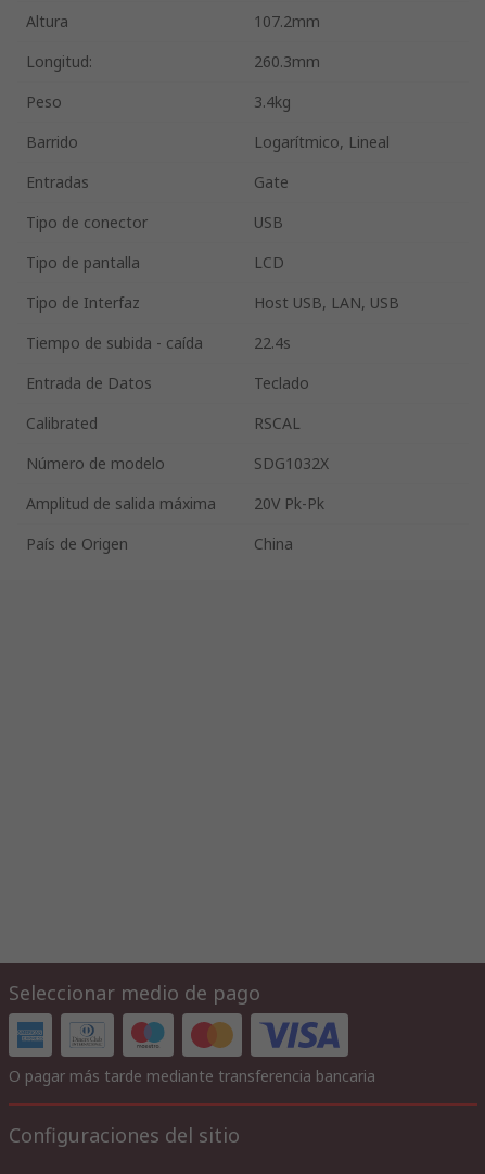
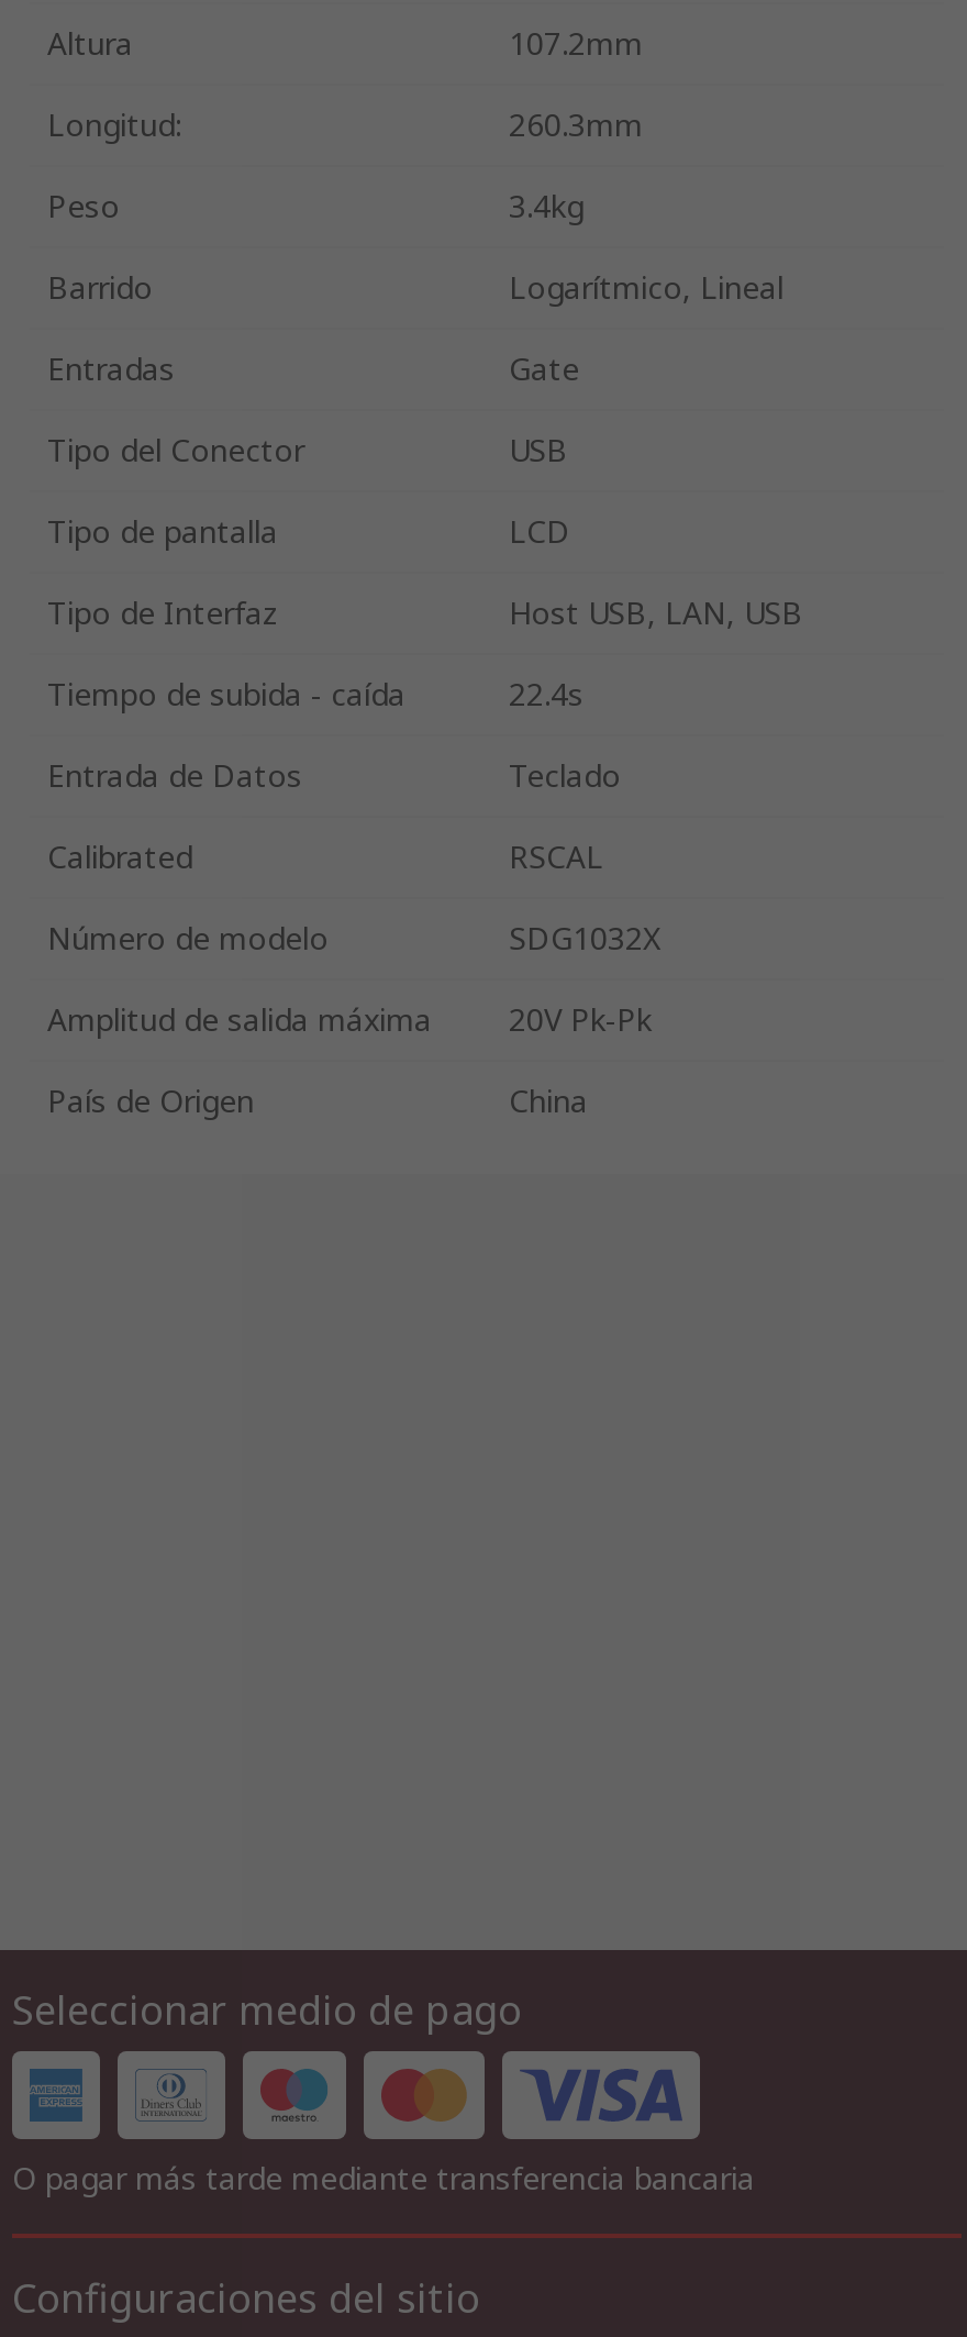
- Tipo de conector
+ Tipo del Conector
